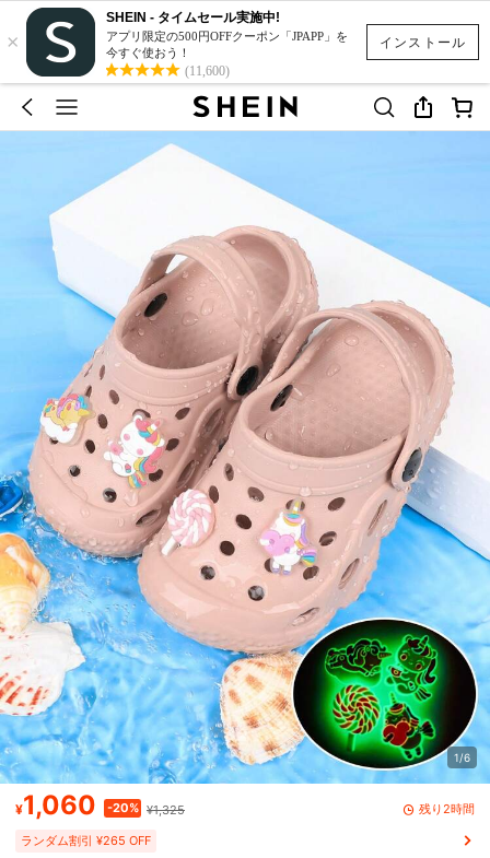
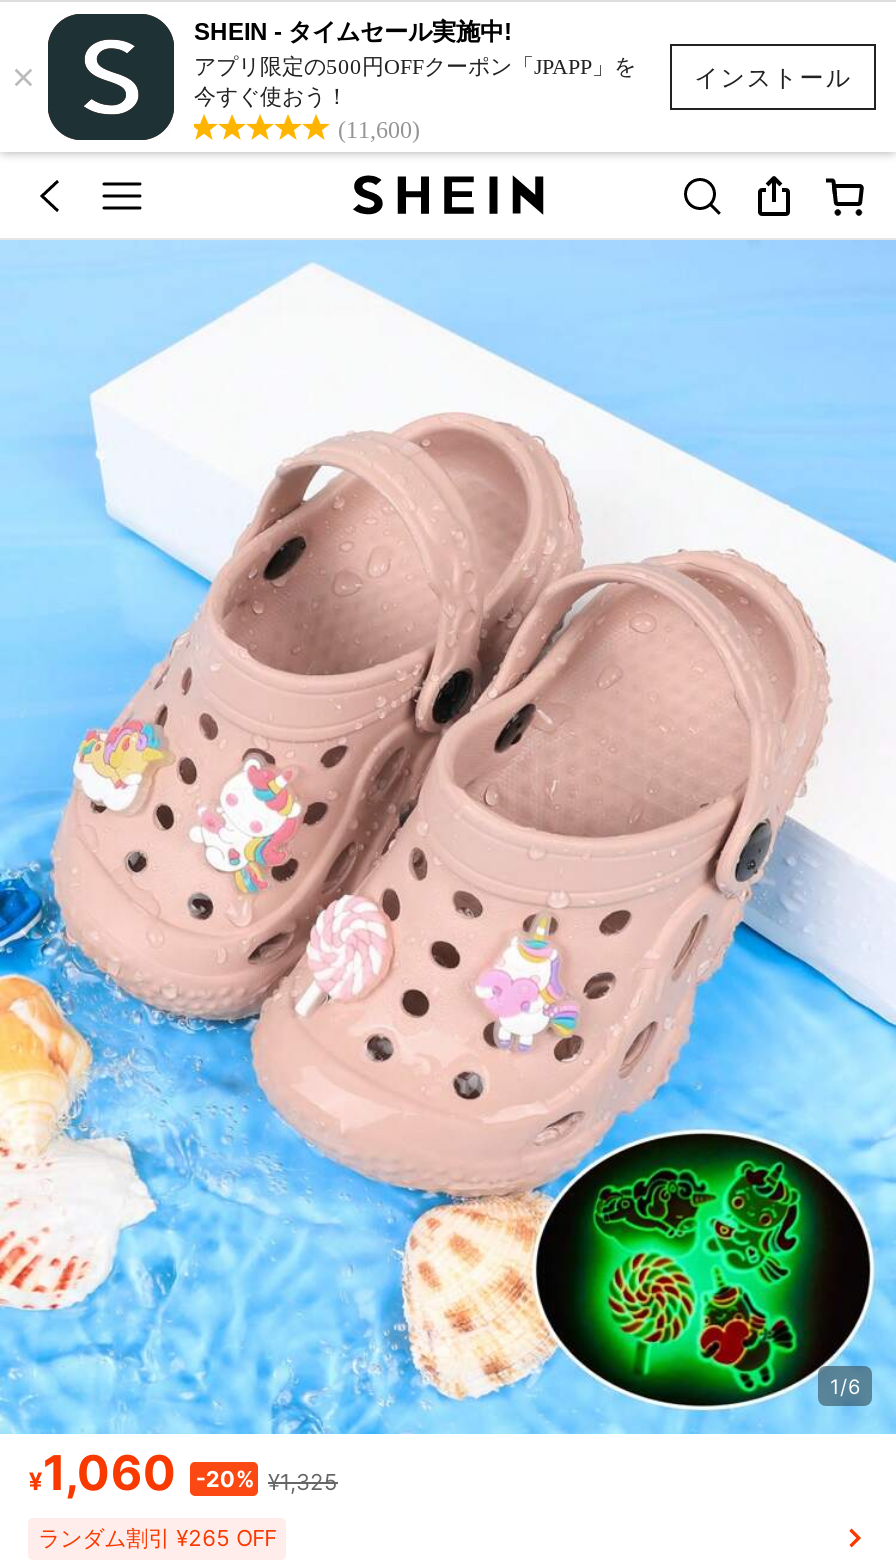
- 残り2時間
